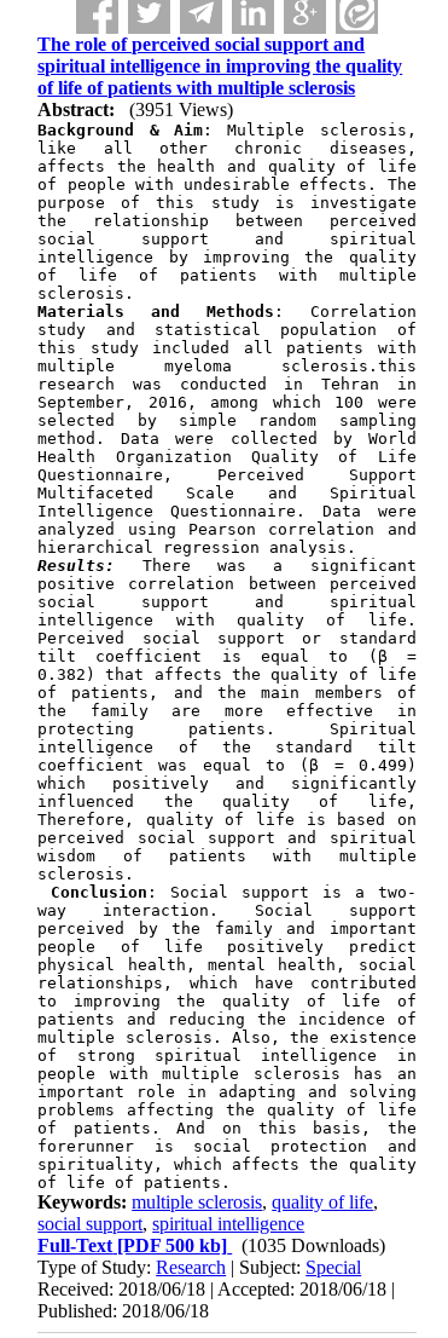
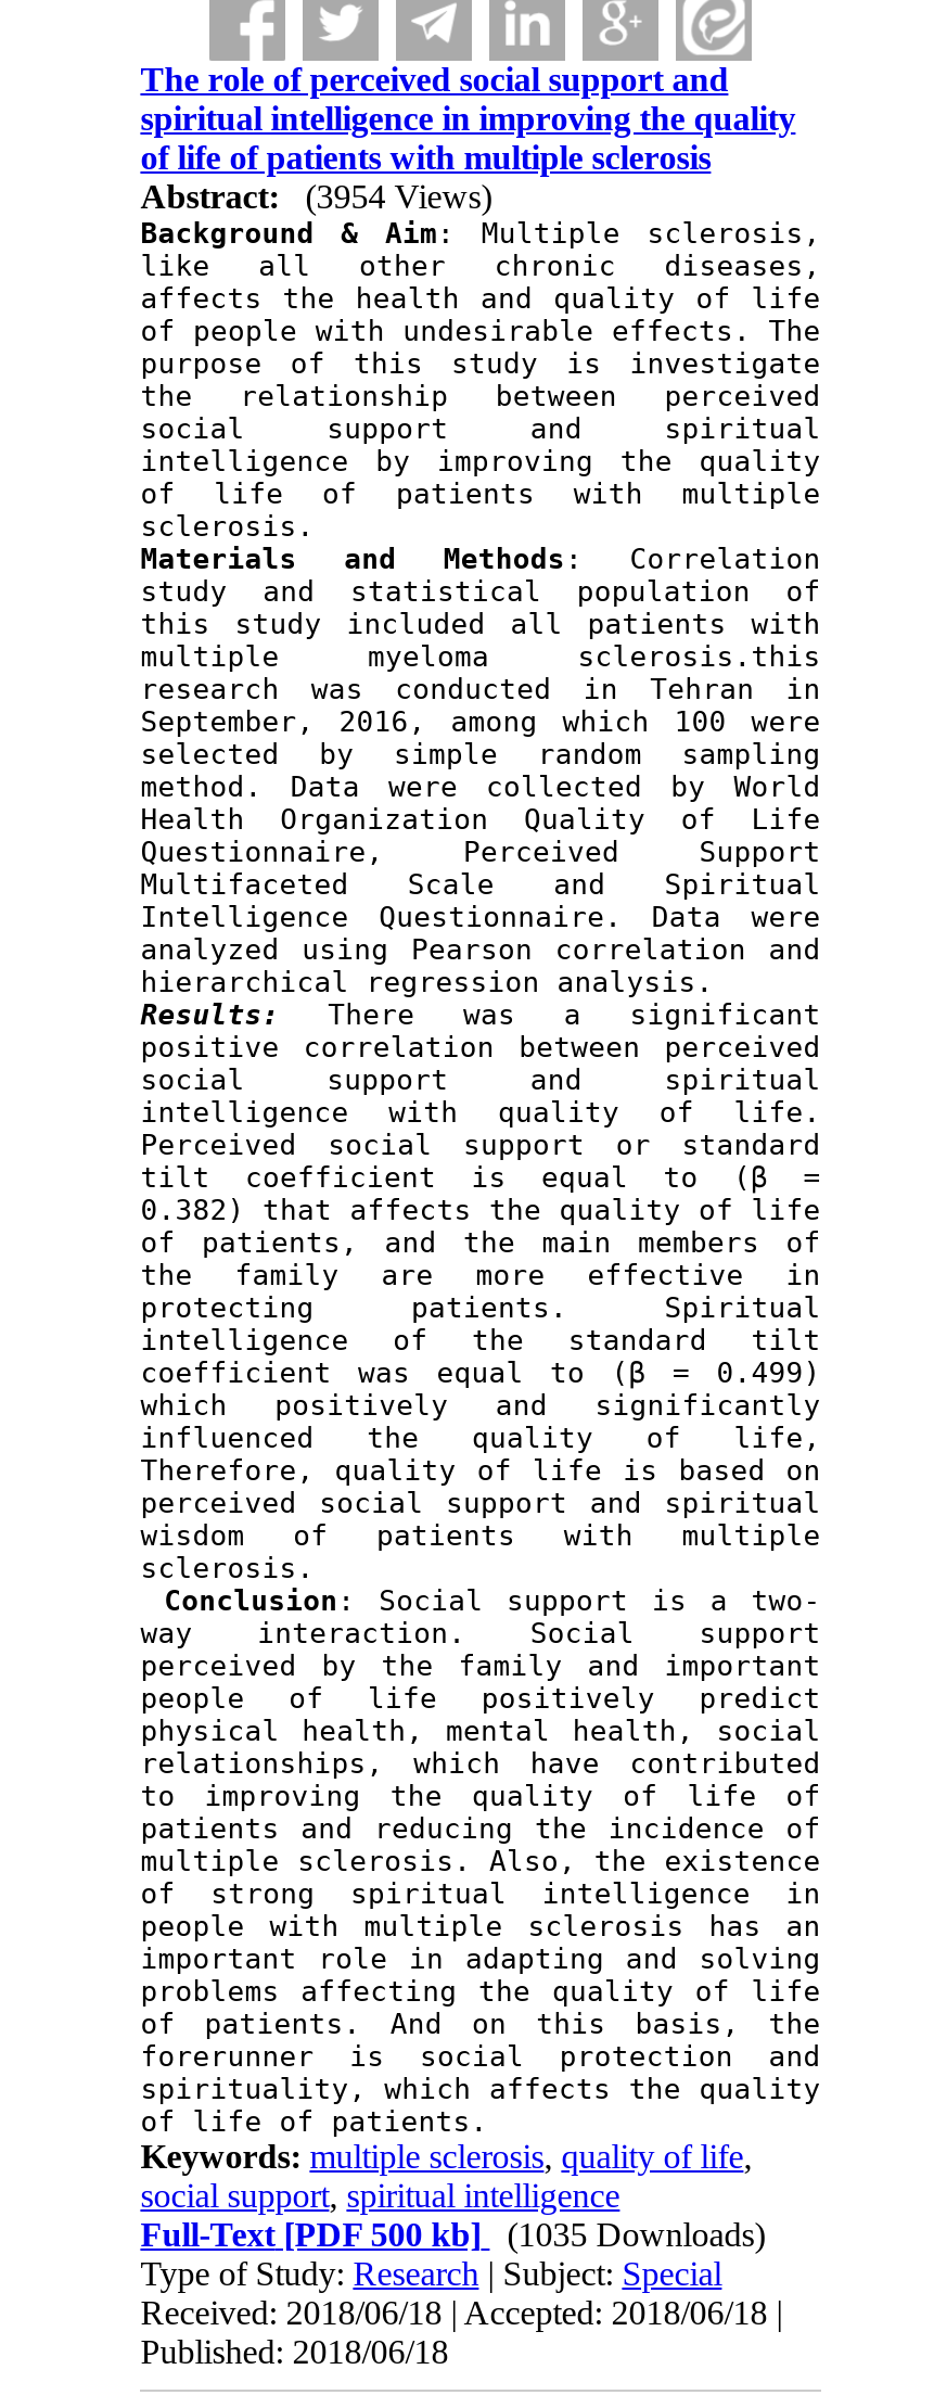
- Abstract: (3951 Views)
+ Abstract: (3954 Views)
